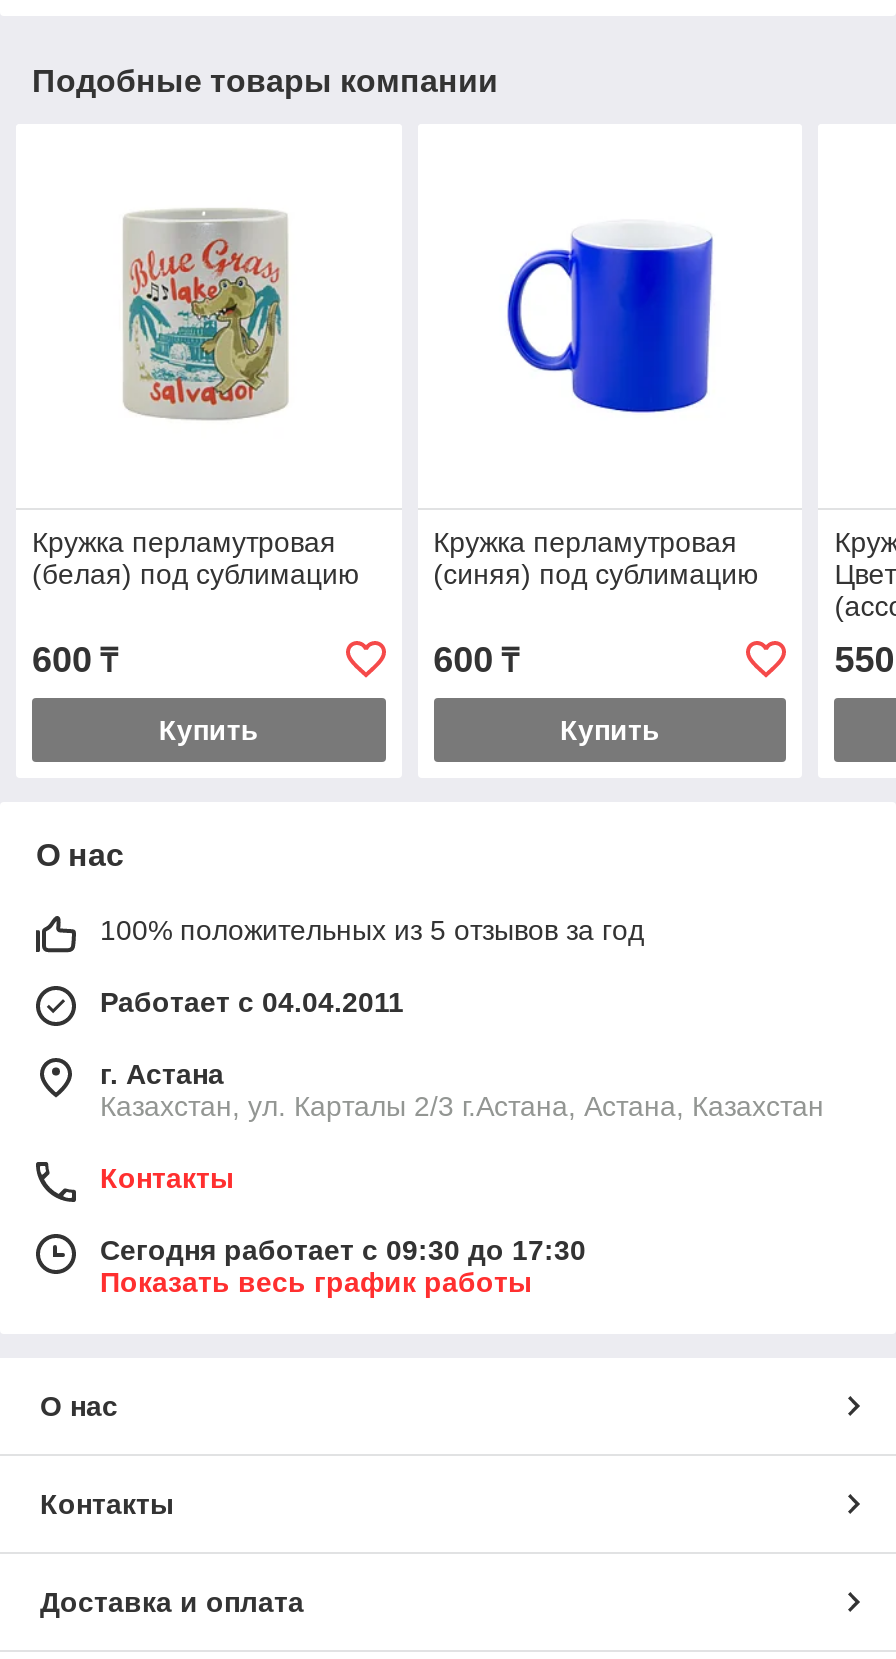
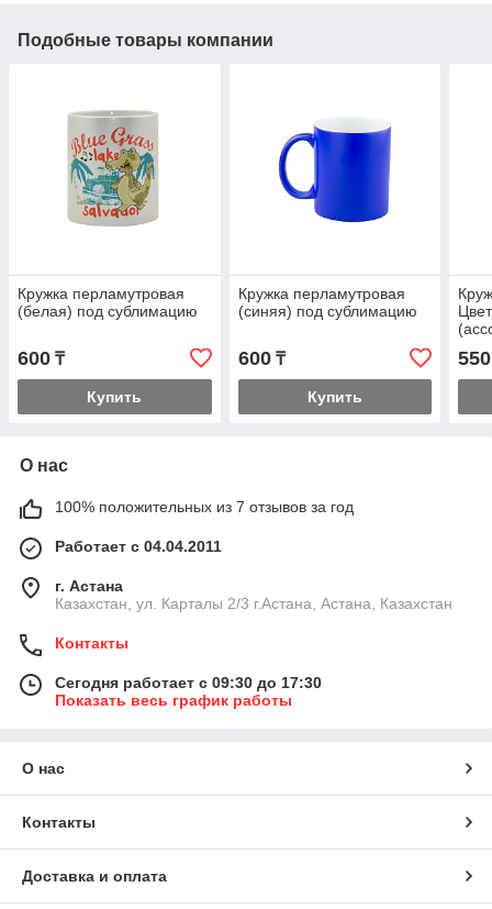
- 100% положительных из 5 отзывов за год
+ 100% положительных из 7 отзывов за год
